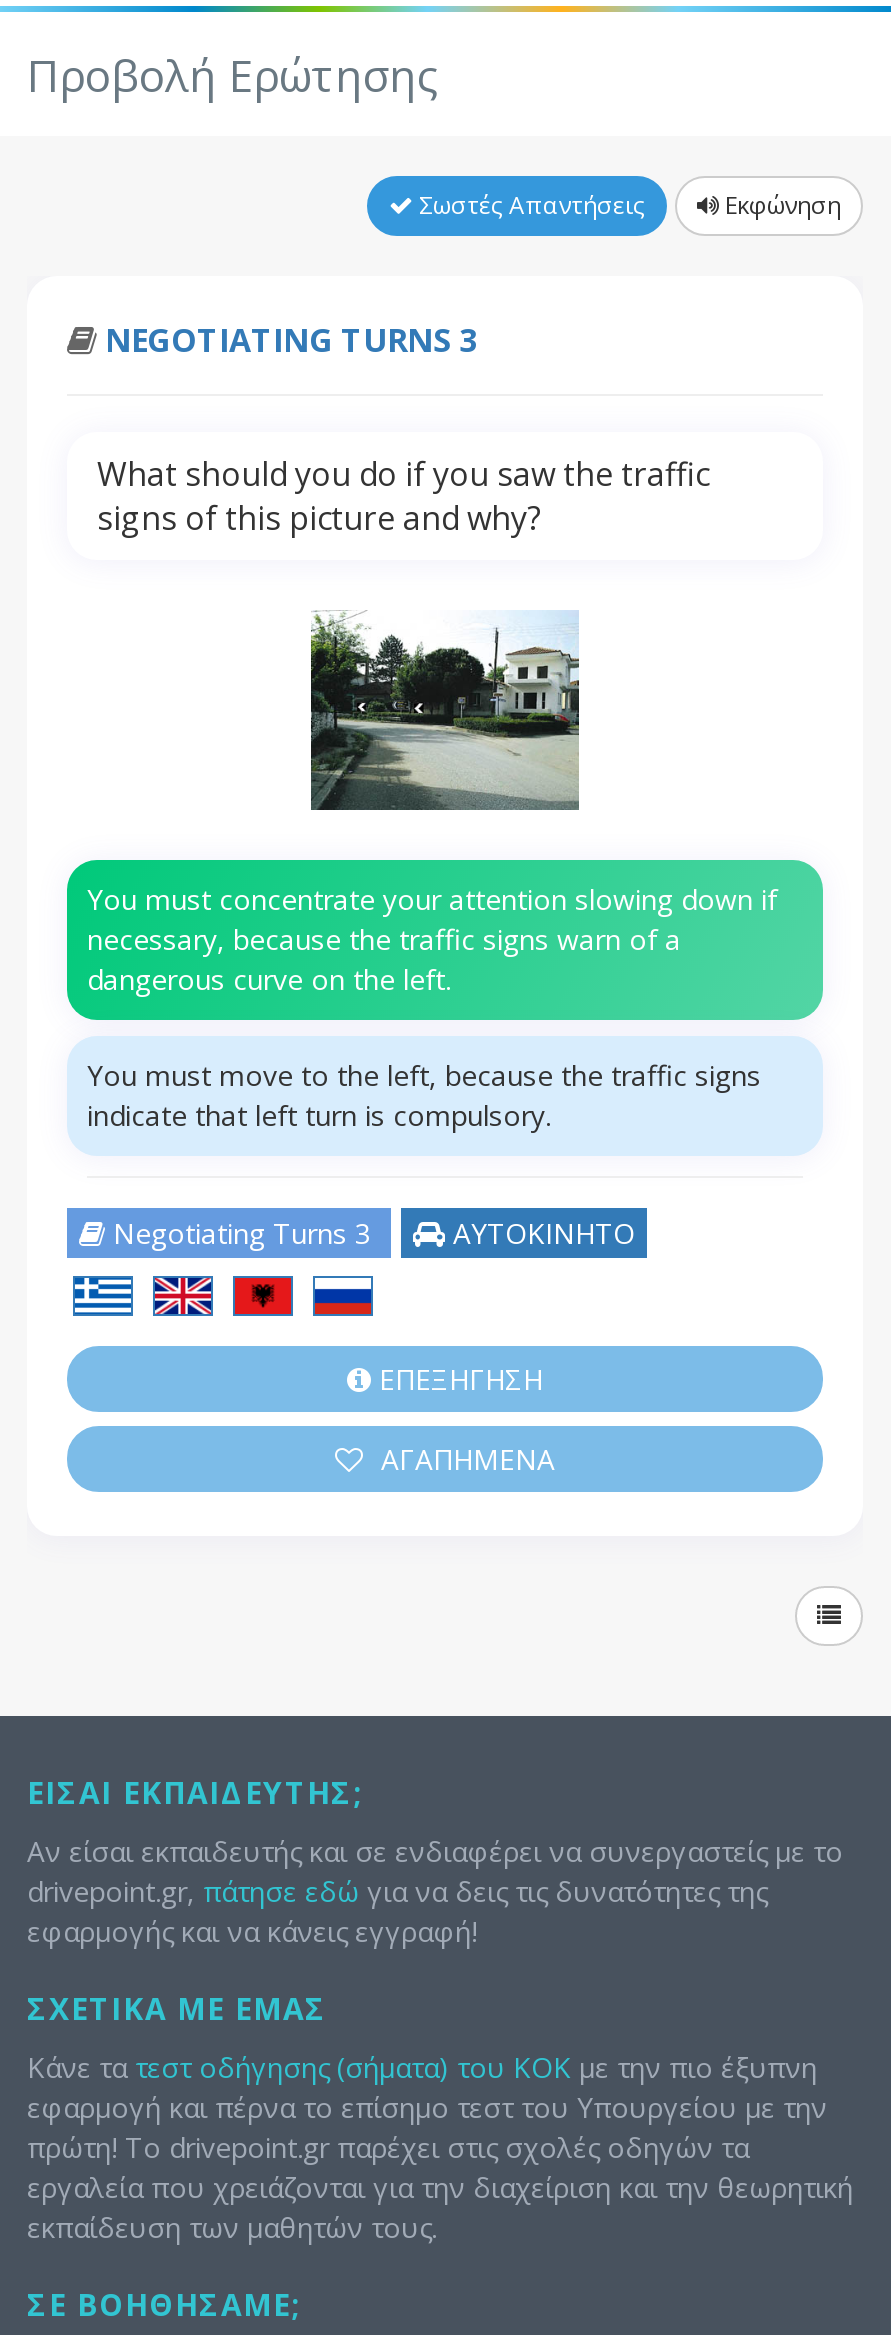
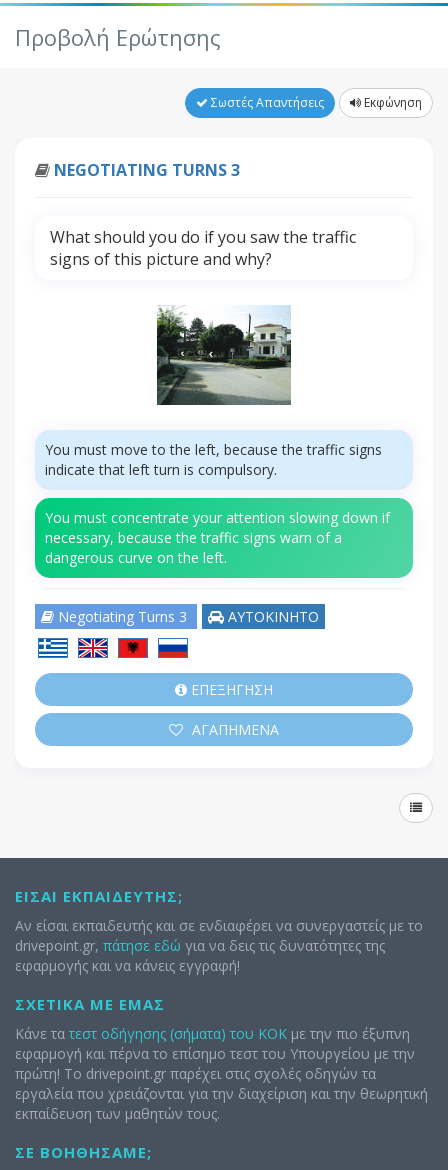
moved down: You must concentrate your attention slowing down if | necessary, because the traffic signs warn of a | dangerous curve on the left.

moved up: You must move to the left, because the traffic signs | indicate that left turn is compulsory.
